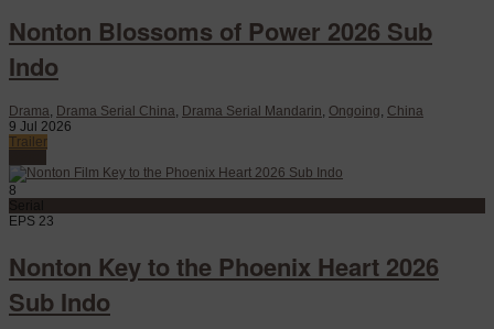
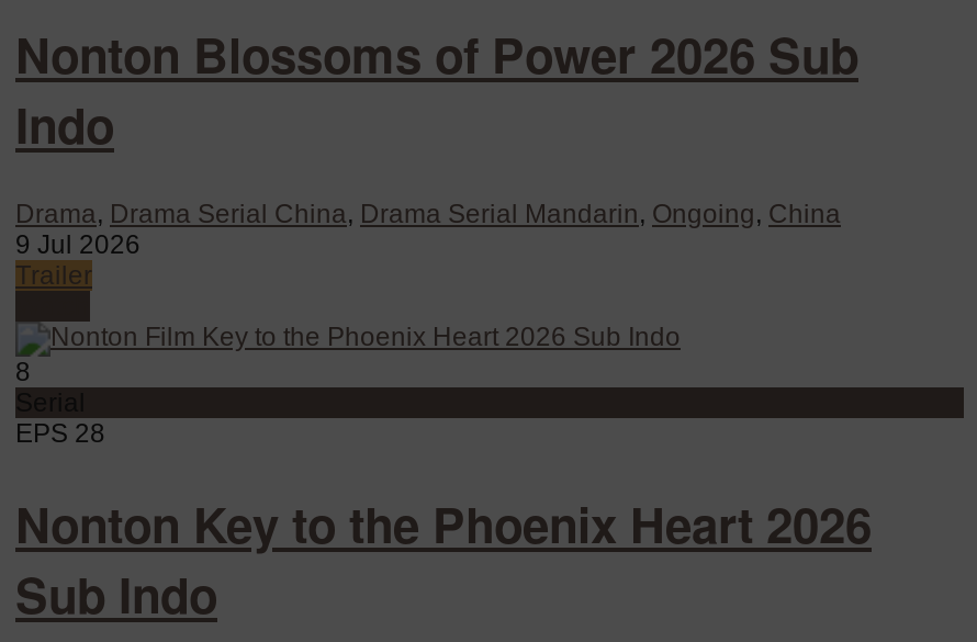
- EPS 23
+ EPS 28
